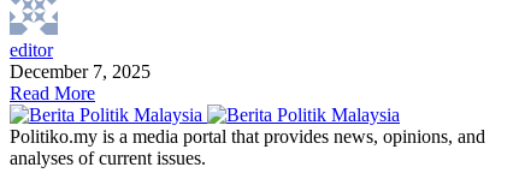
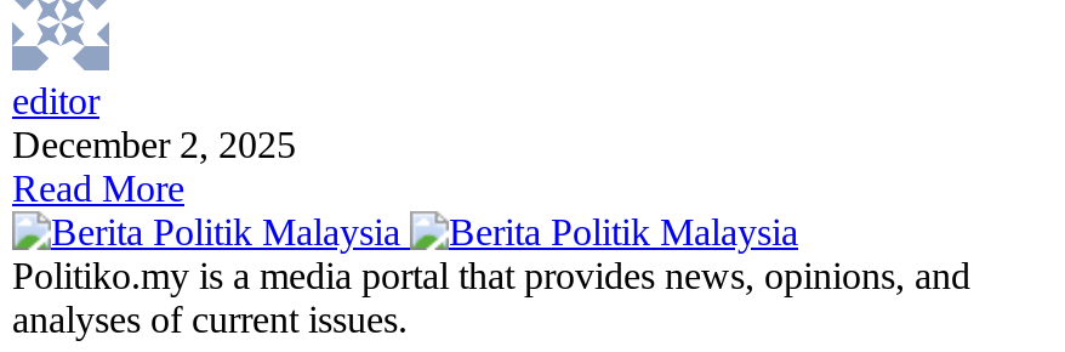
- December 7, 2025
+ December 2, 2025
